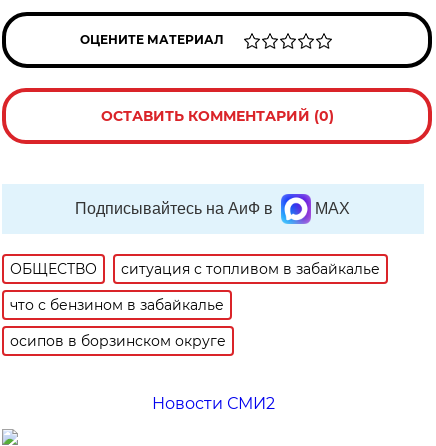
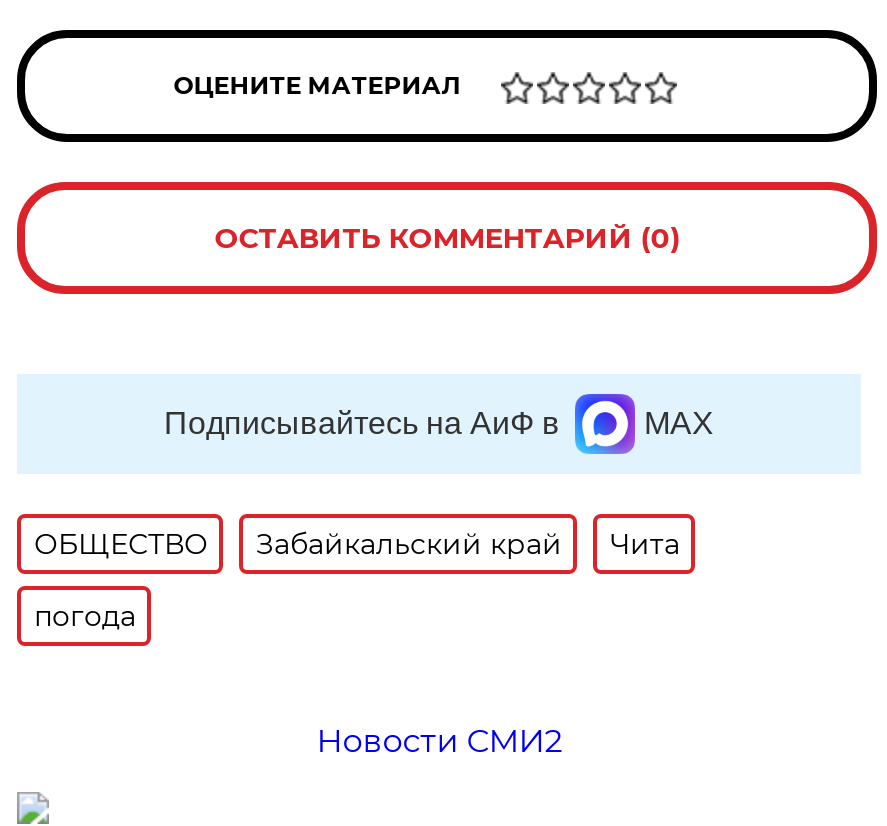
- ситуация с топливом в забайкалье
- что с бензином в забайкалье
- осипов в борзинском округе
+ Забайкальский край
+ Чита
+ погода
